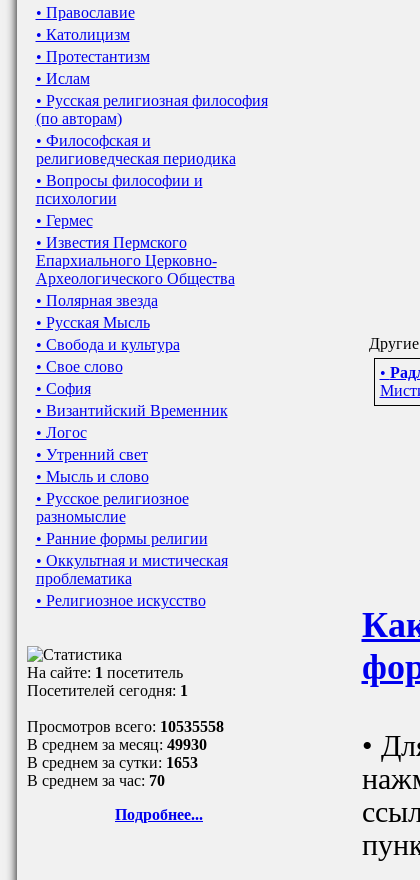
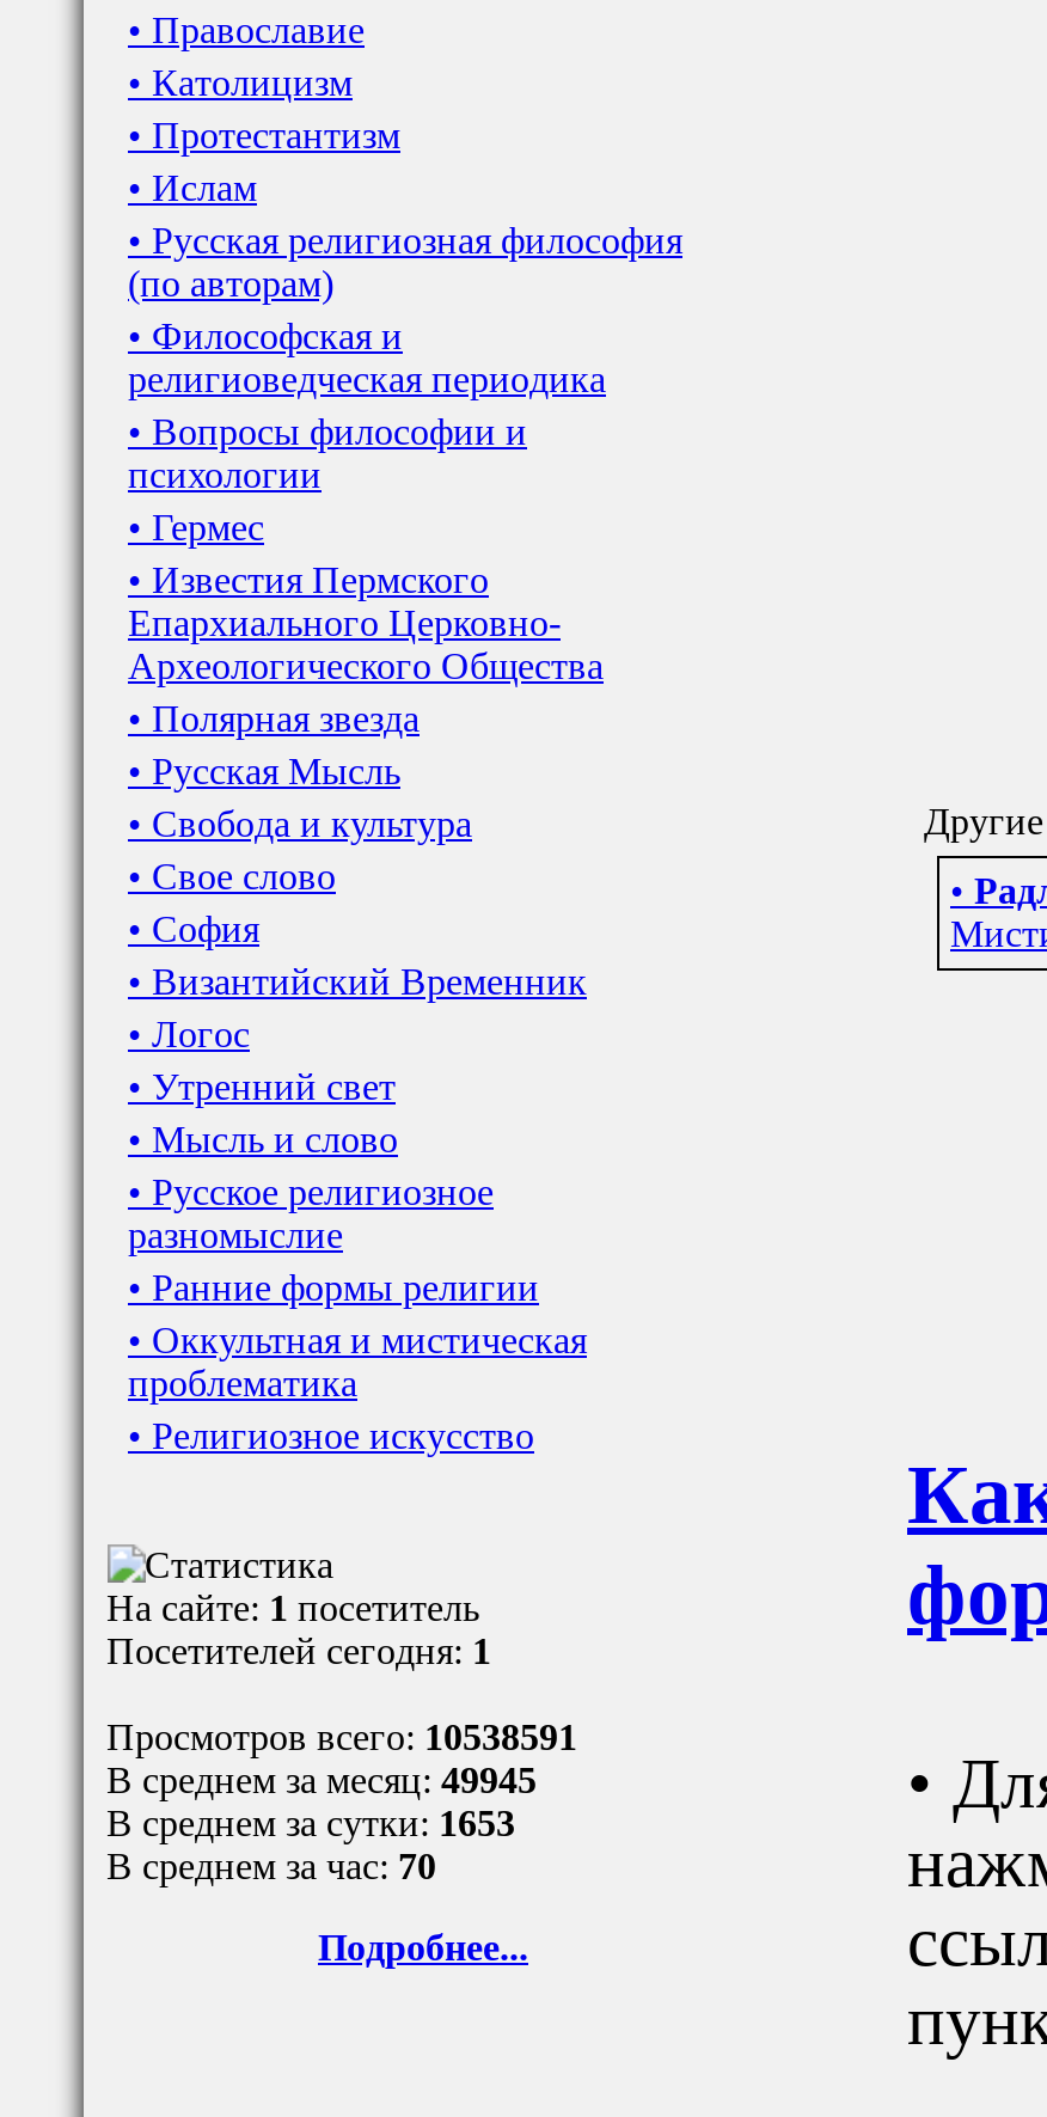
- Просмотров всего: 10535558
+ Просмотров всего: 10538591

- В среднем за месяц: 49930
+ В среднем за месяц: 49945
